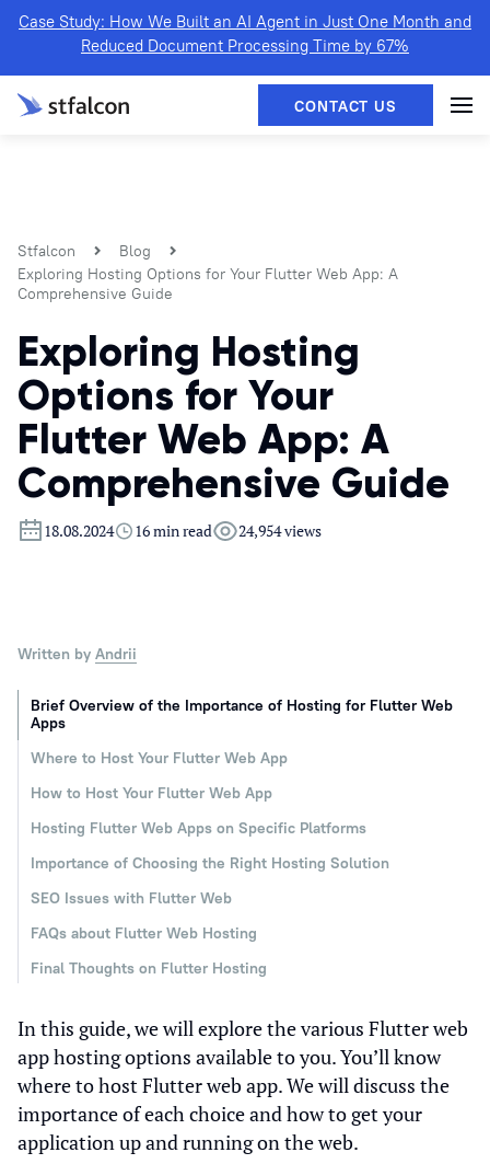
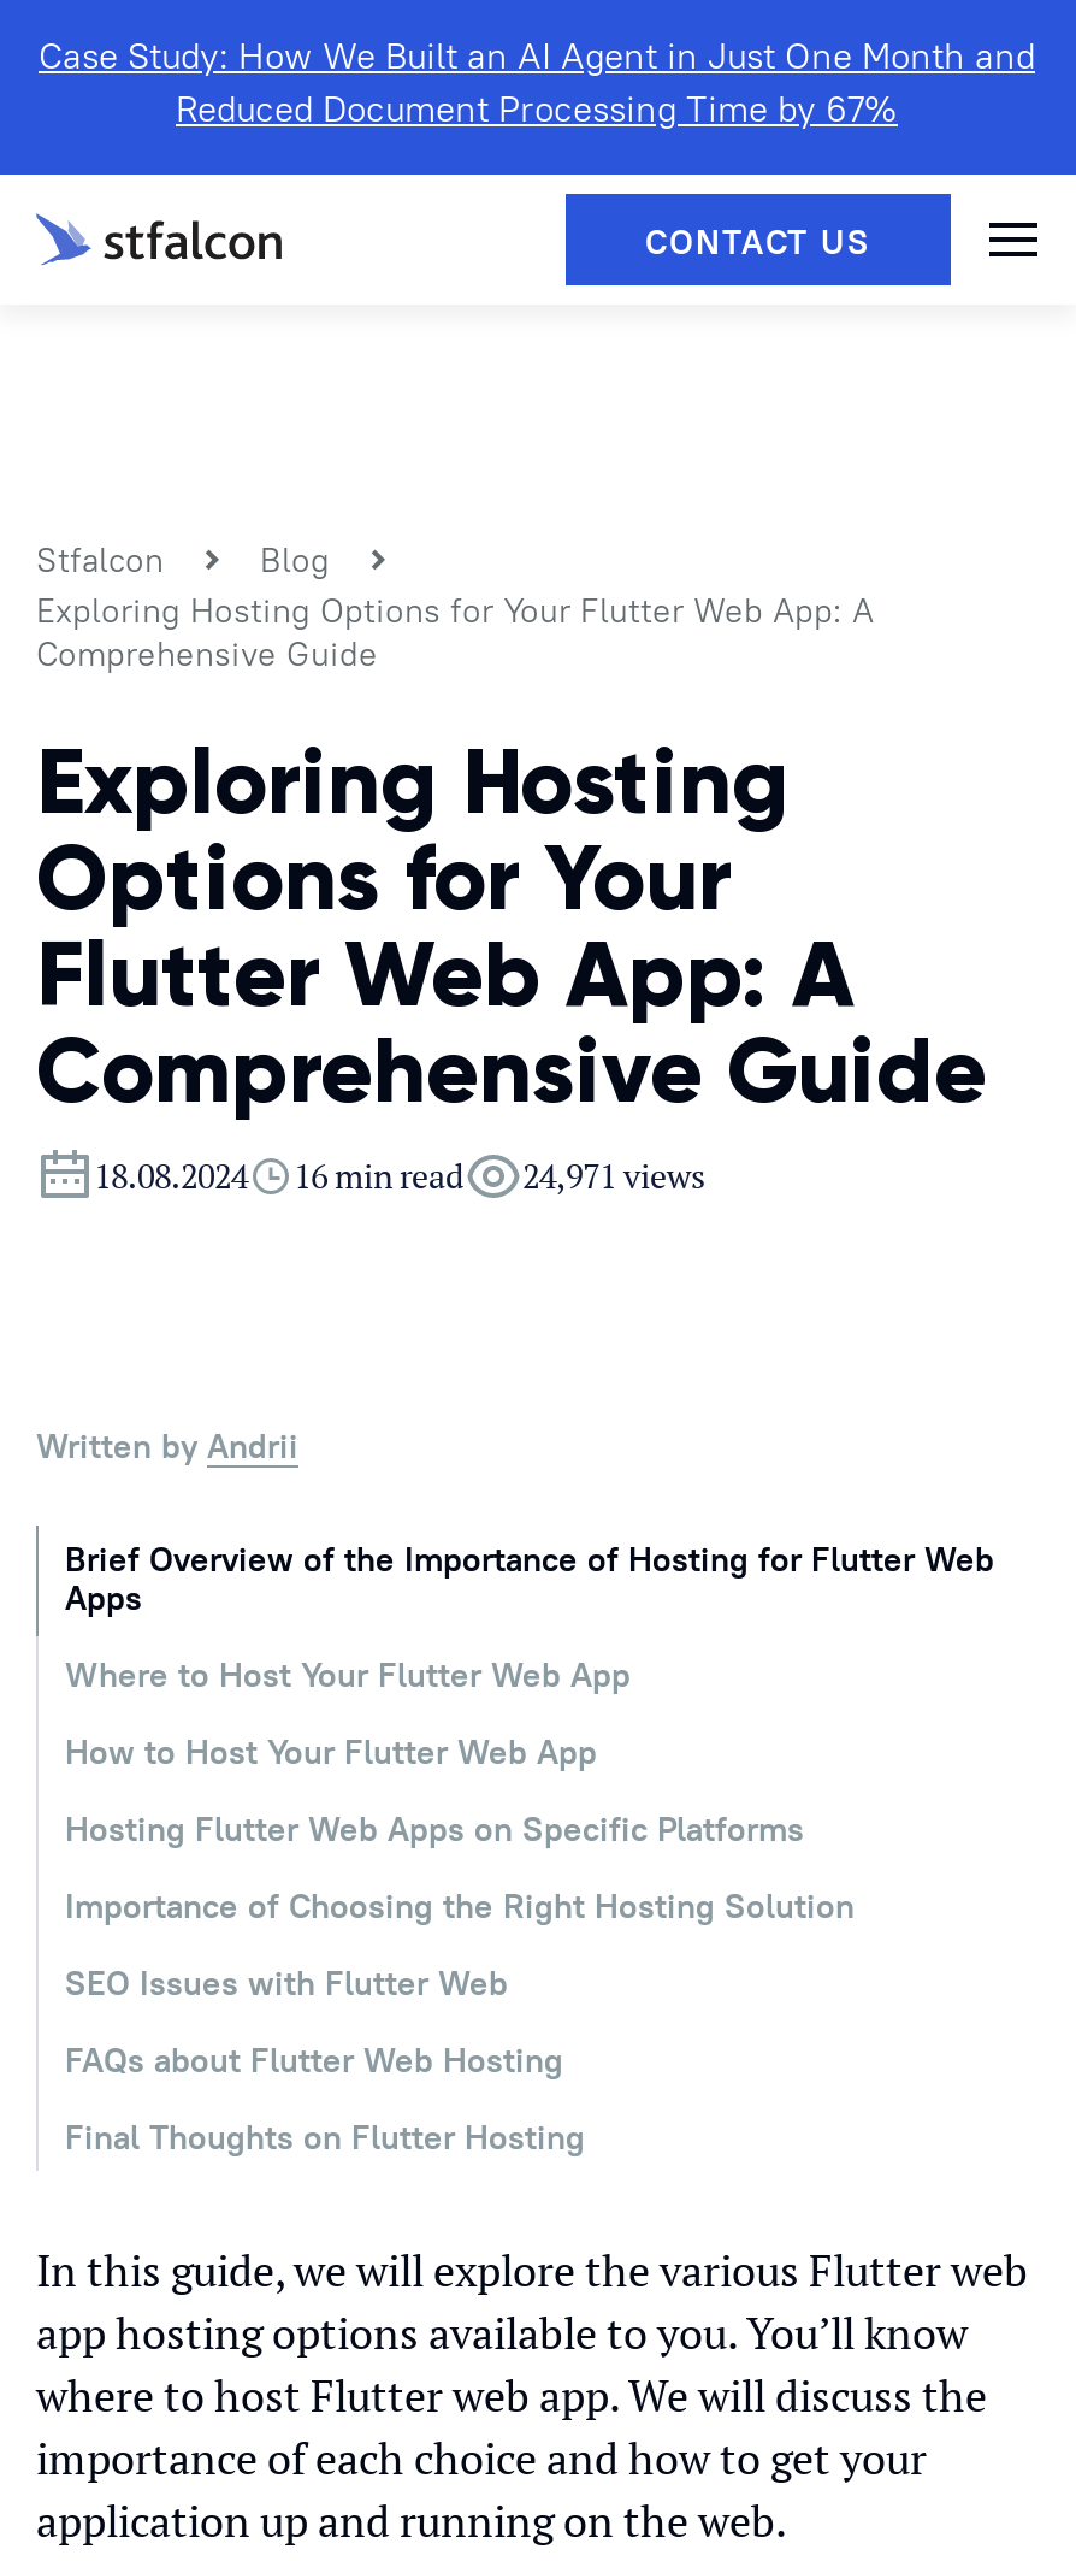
- 18.08.2024 16 min read 24,954 views
+ 18.08.2024 16 min read 24,971 views
